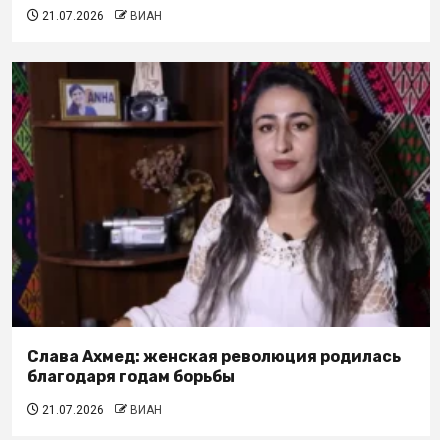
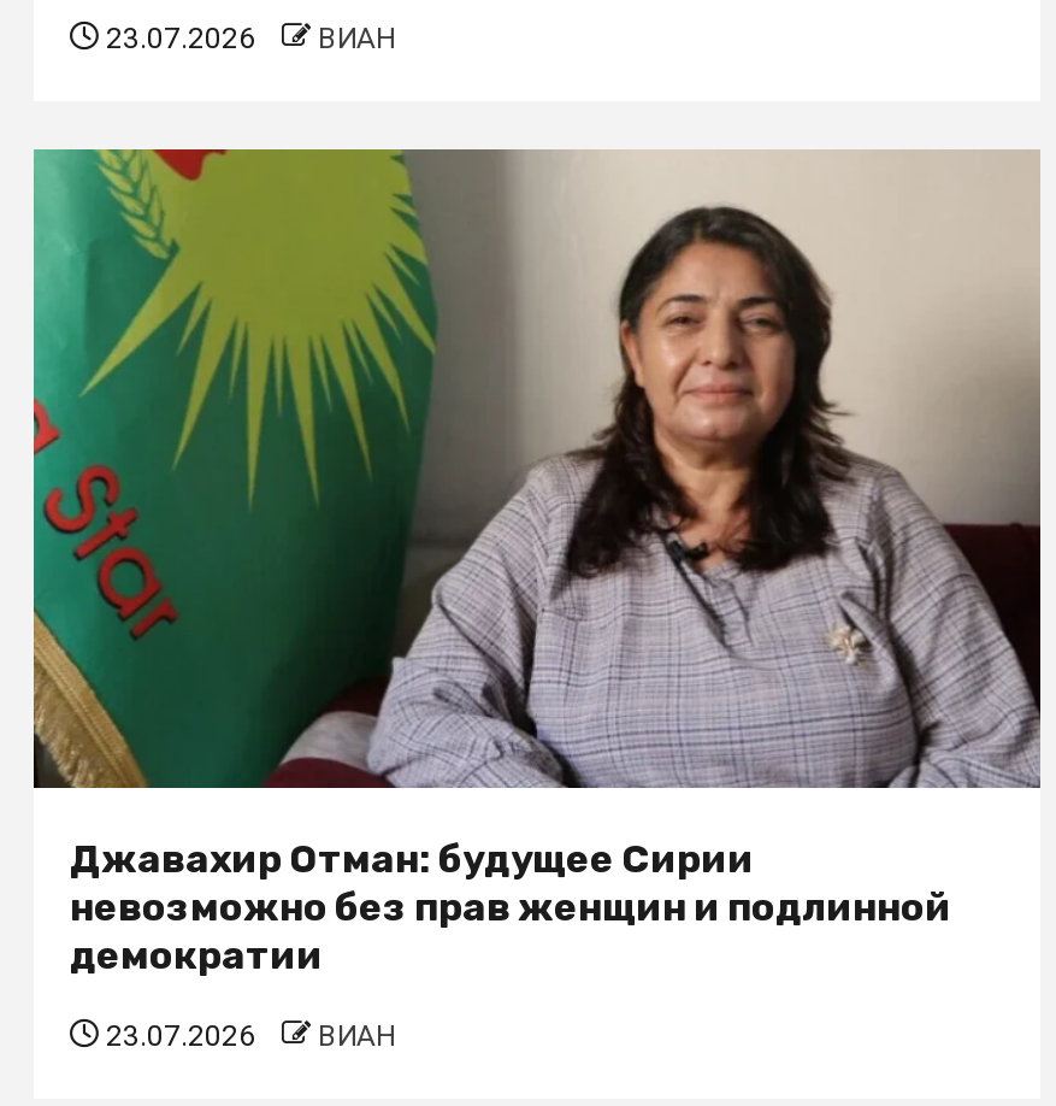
- 21.07.2026 ВИАН
+ 23.07.2026 ВИАН

- [image]
- Слава Ахмед: женская революция родилась
- благодаря годам борьбы
+ [image]
+ Джавахир Отман: будущее Сирии
+ невозможно без прав женщин и подлинной
+ демократии

- 21.07.2026 ВИАН
+ 23.07.2026 ВИАН
